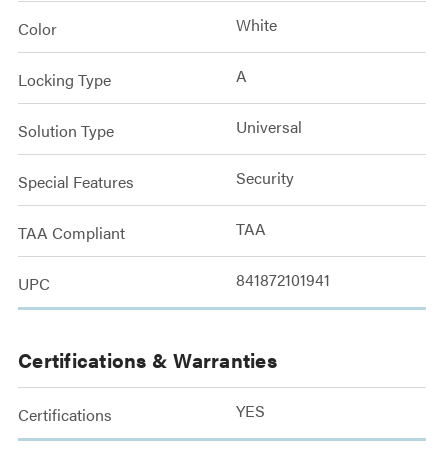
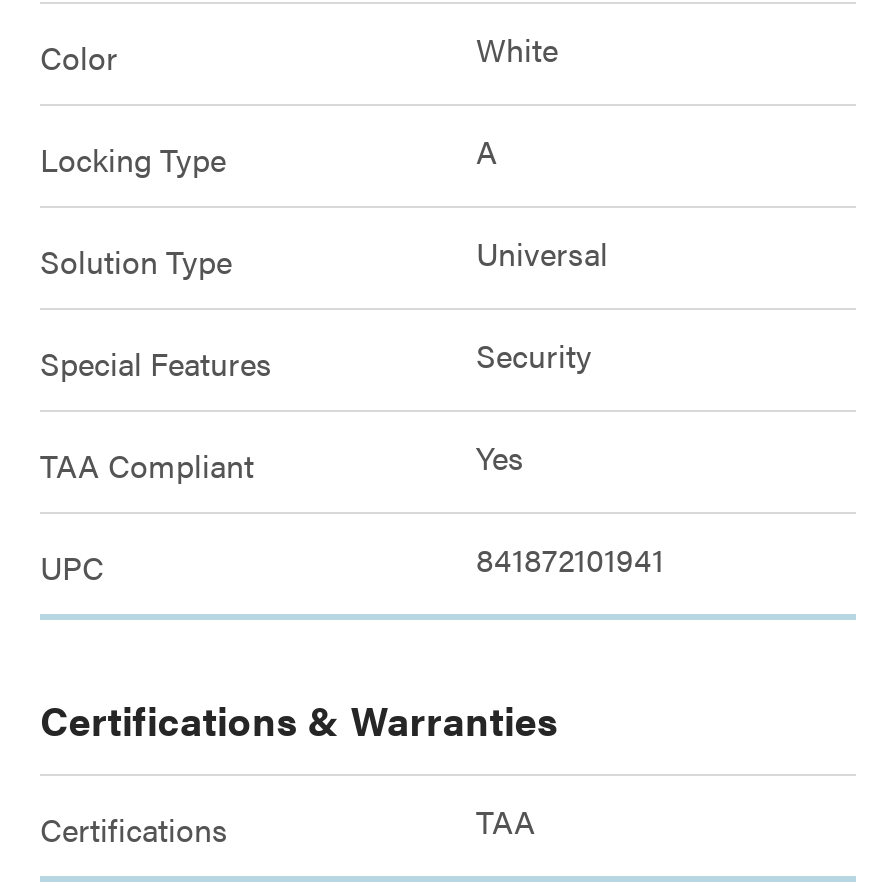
+ Yes

moved down: TAA

- YES
